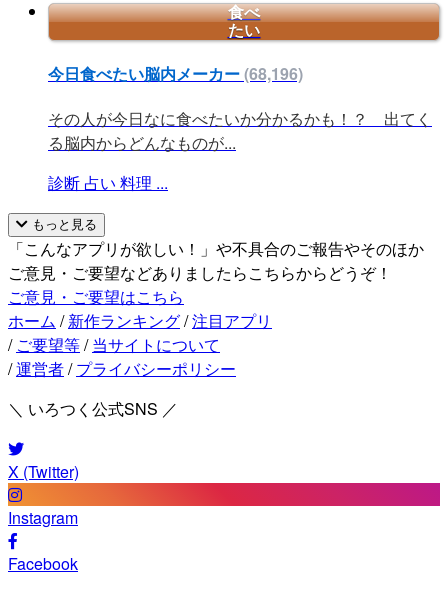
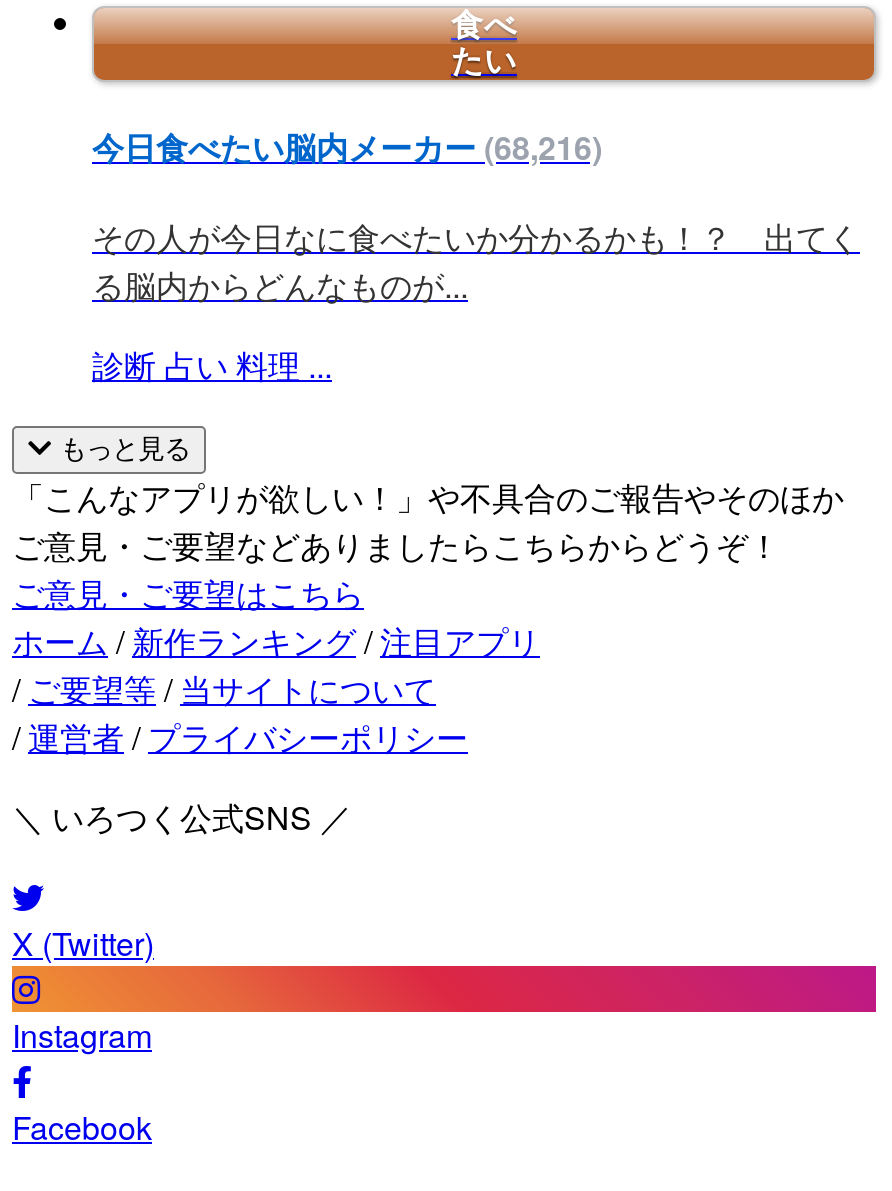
- 今日食べたい脳内メーカー(68,196)
+ 今日食べたい脳内メーカー(68,216)
